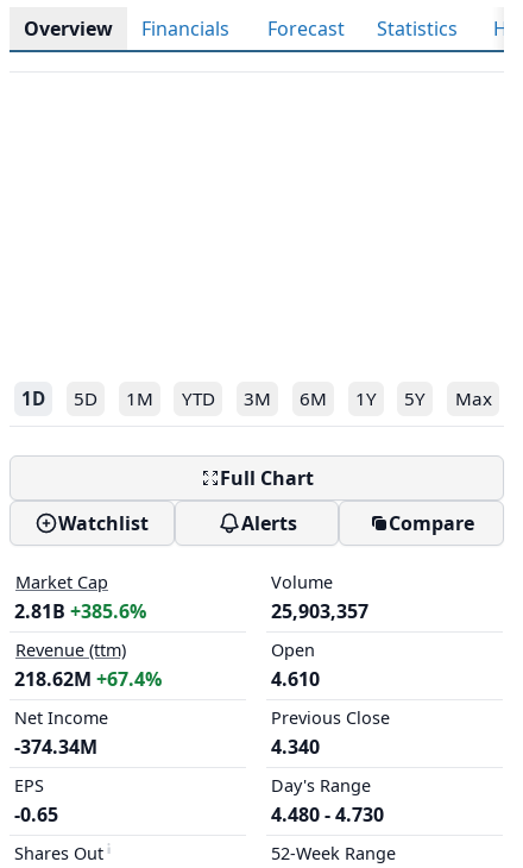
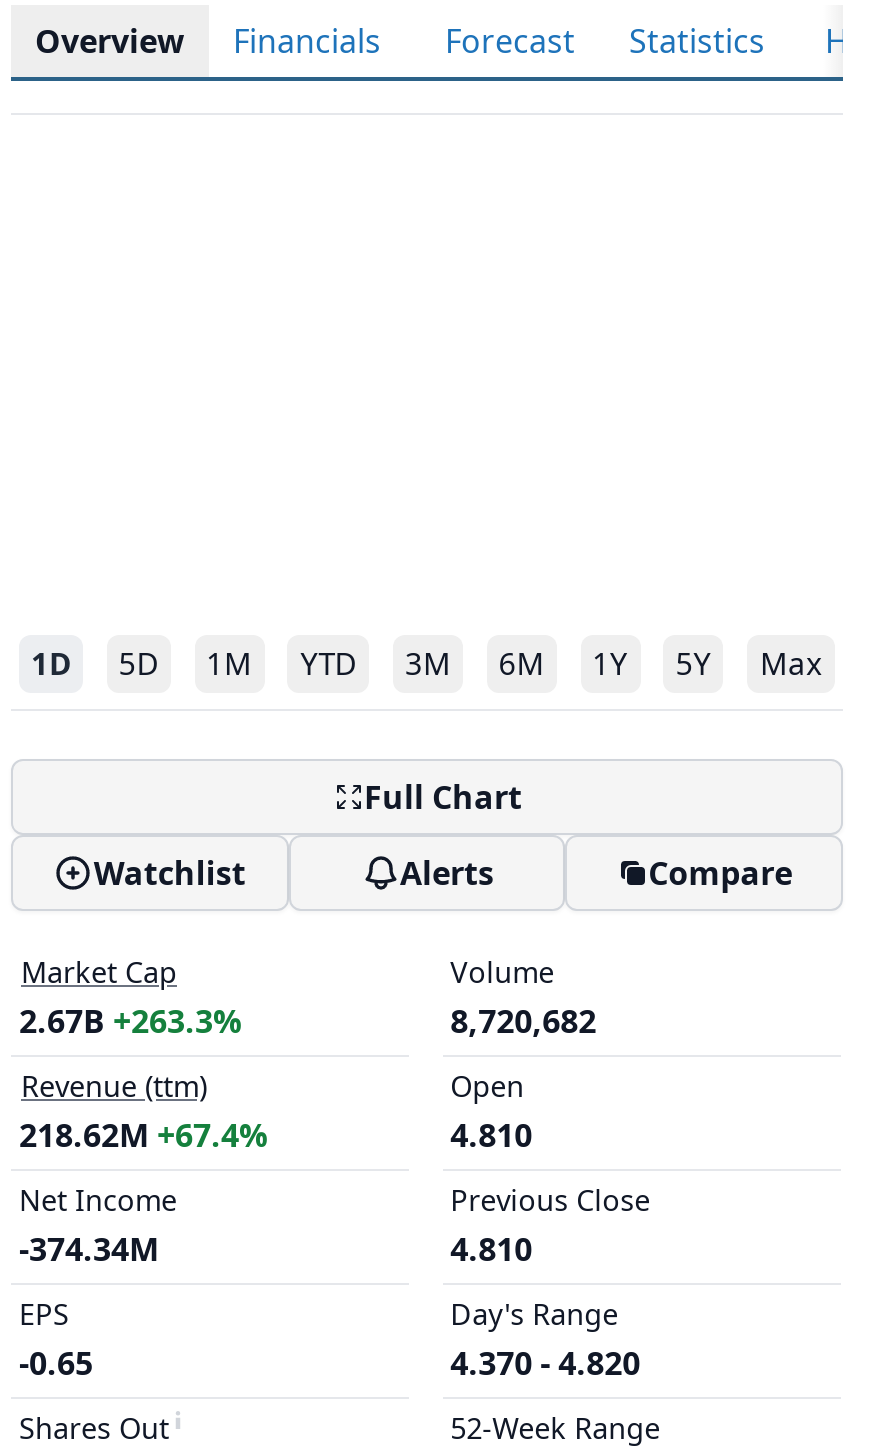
- 2.81B +385.6%
+ 2.67B +263.3%

- 25,903,357
+ 8,720,682

- 4.610
+ 4.810

- 4.340
+ 4.810

- 4.480 - 4.730
+ 4.370 - 4.820
